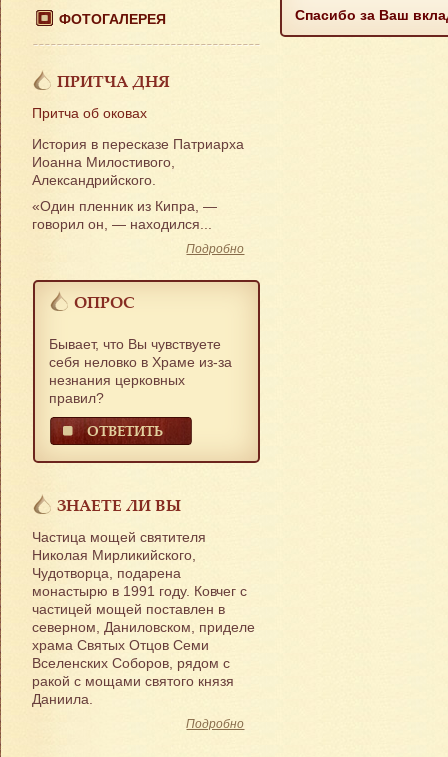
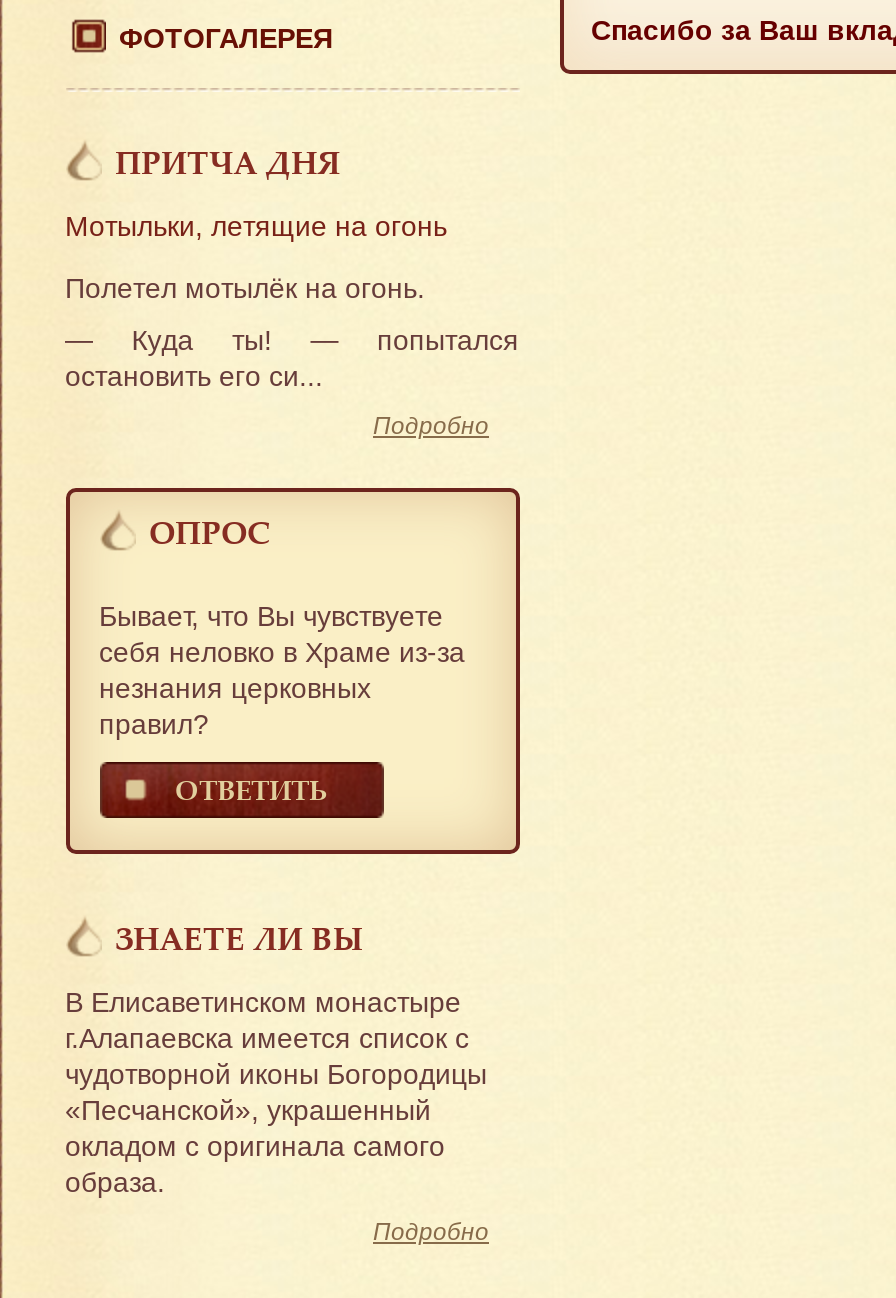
- Притча об оковах
+ Мотыльки, летящие на огонь

- История в пересказе Патриарха
- Иоанна Милостивого,
- Александрийского.
+ Полетел мотылёк на огонь.

- «Один пленник из Кипра, —
- говорил он, — находился...
+ — Куда ты! — попытался
+ остановить его си...

- Частица мощей святителя
- Николая Мирликийского,
- Чудотворца, подарена
- монастырю в 1991 году. Ковчег с
- частицей мощей поставлен в
- северном, Даниловском, приделе
- храма Святых Отцов Семи
- Вселенских Соборов, рядом с
- ракой с мощами святого князя
- Даниила.
+ В Елисаветинском монастыре
+ г.Алапаевска имеется список с
+ чудотворной иконы Богородицы
+ «Песчанской», украшенный
+ окладом с оригинала самого
+ образа.
